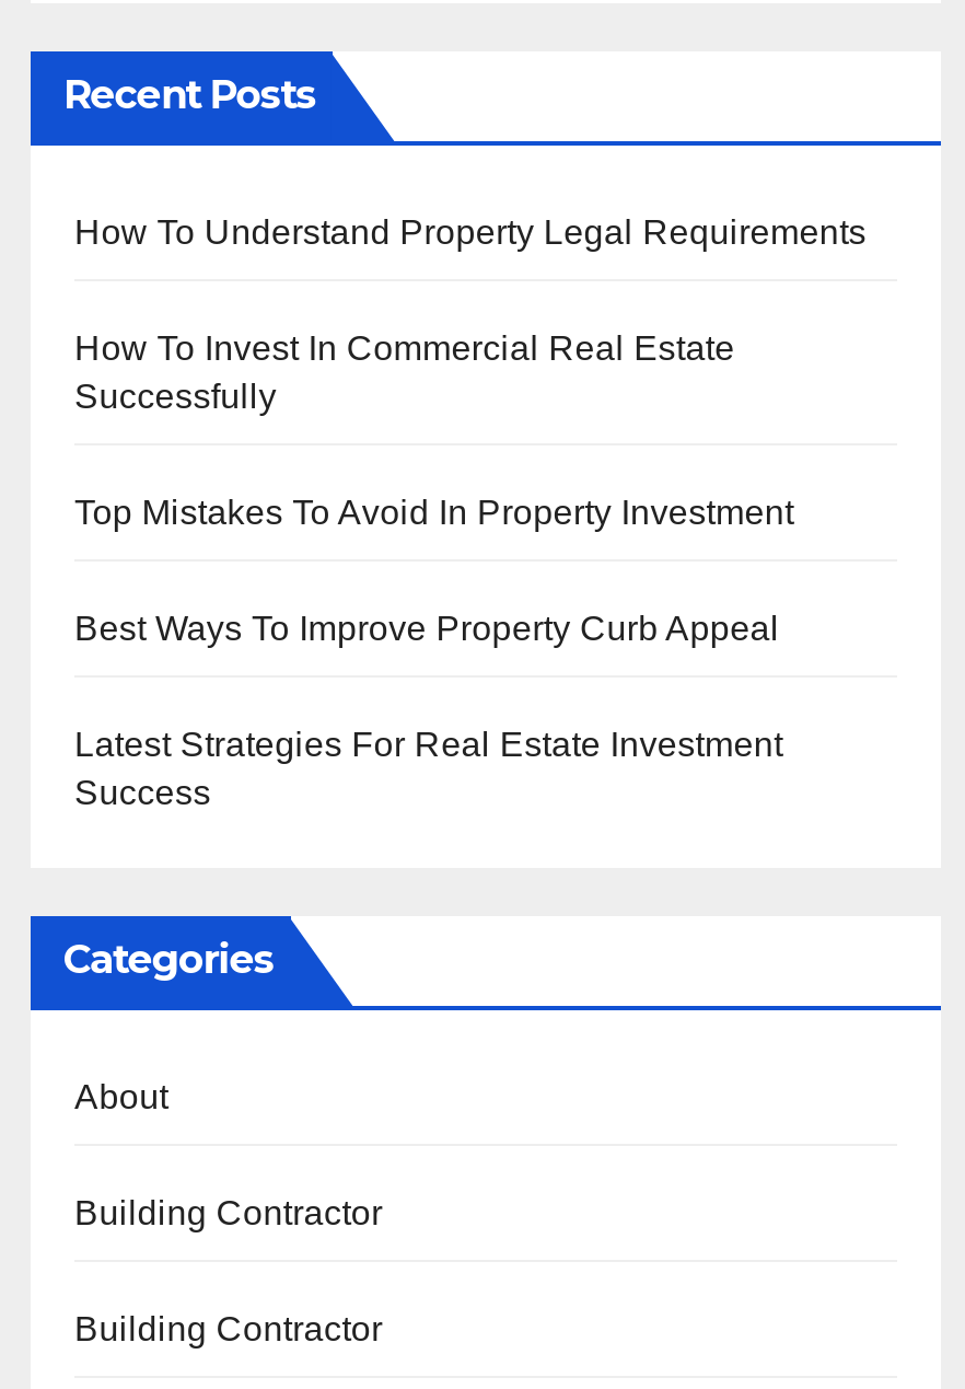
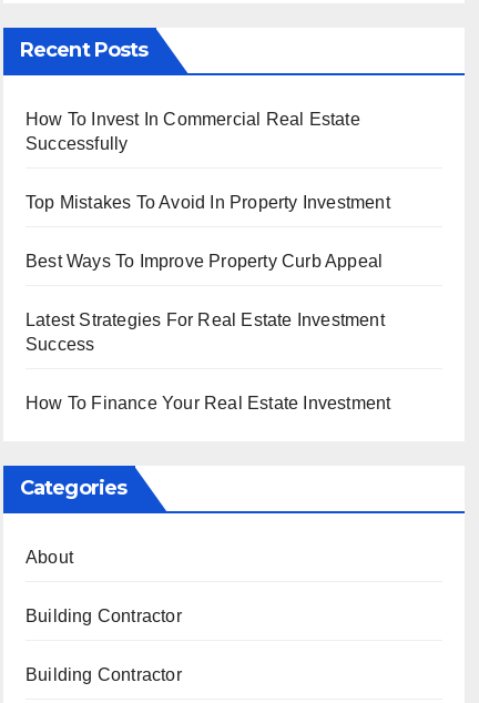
- How To Understand Property Legal Requirements

moved up: How To Invest In Commercial Real Estate | Successfully | Top Mistakes To Avoid In Property Investment | Best Ways To Improve Property Curb Appeal | Latest Strategies For Real Estate Investment | Success

+ How To Finance Your Real Estate Investment
